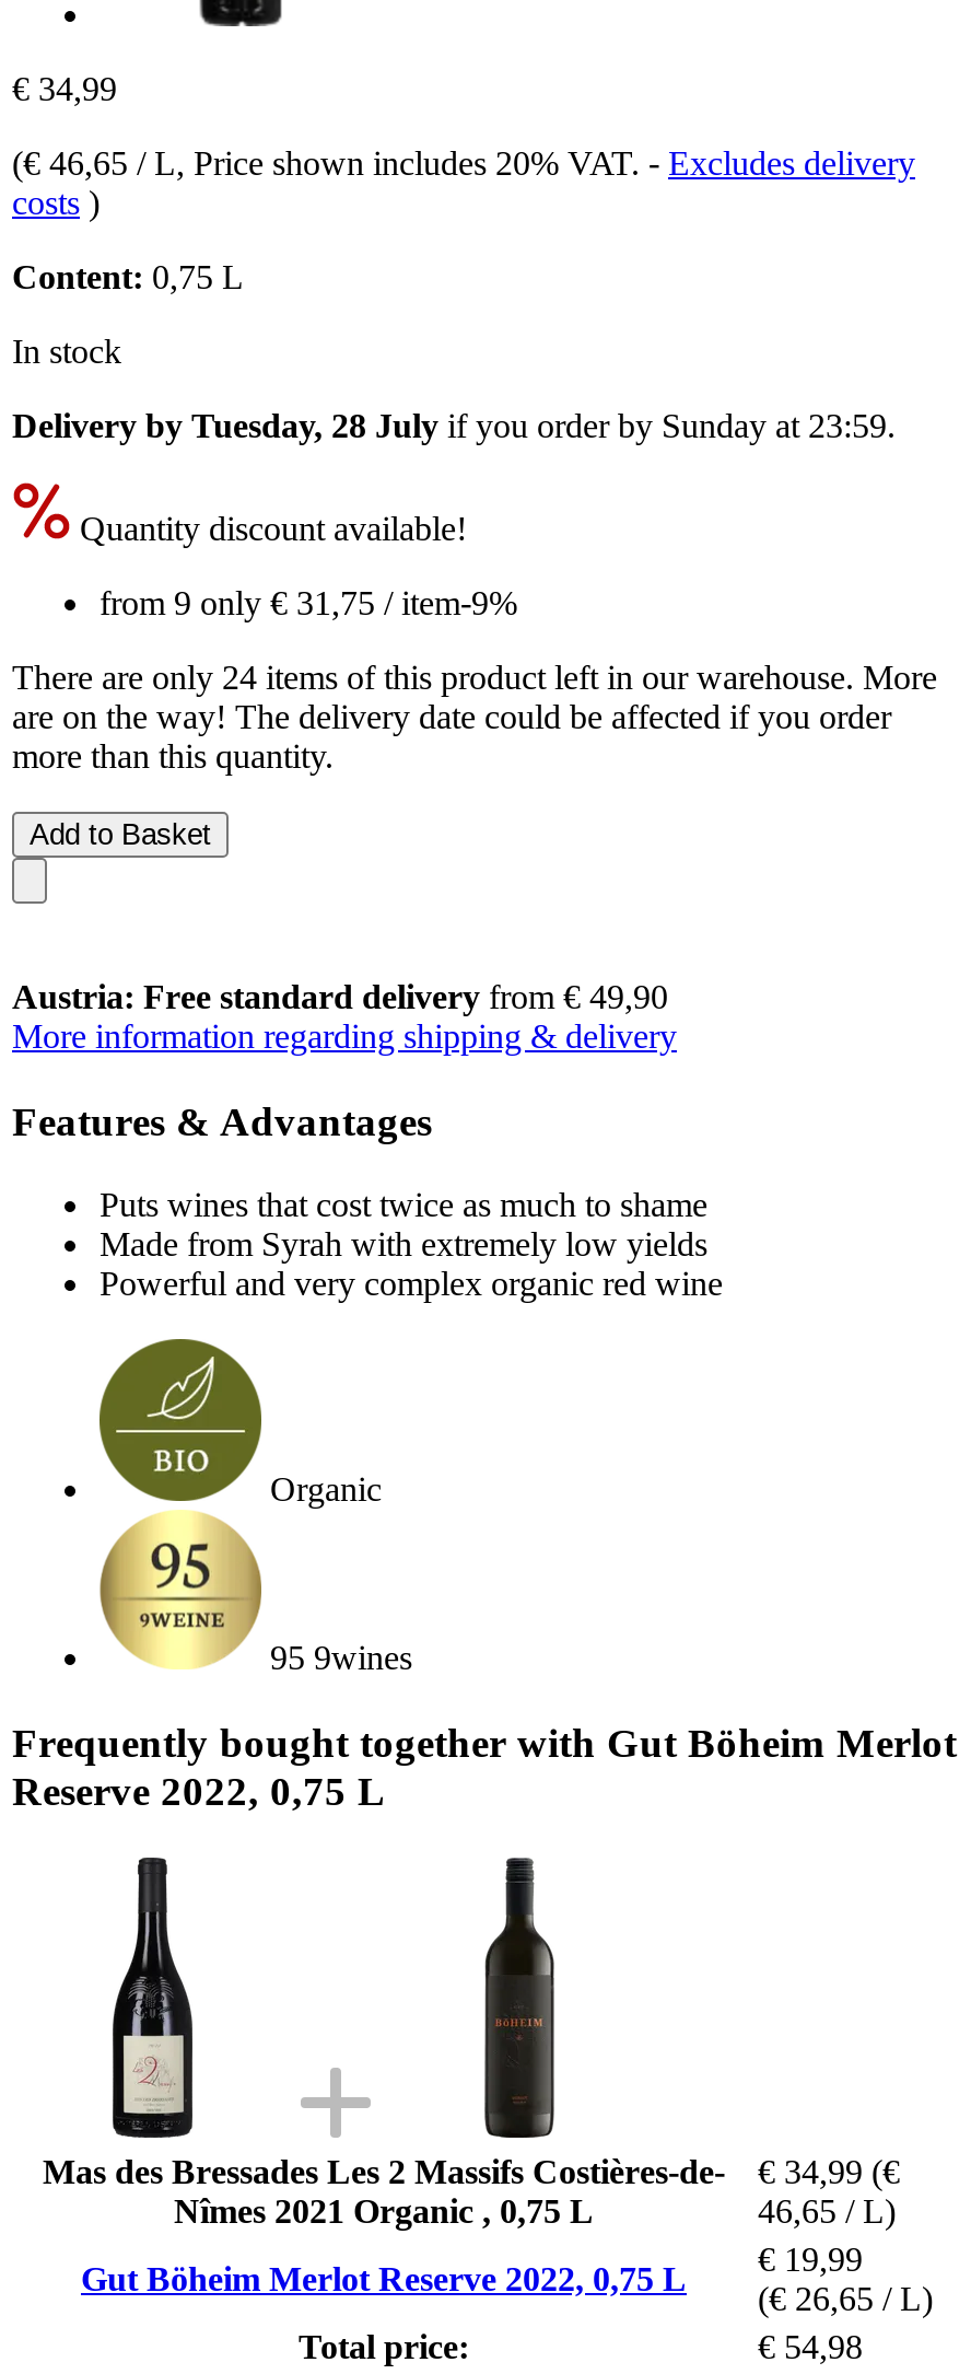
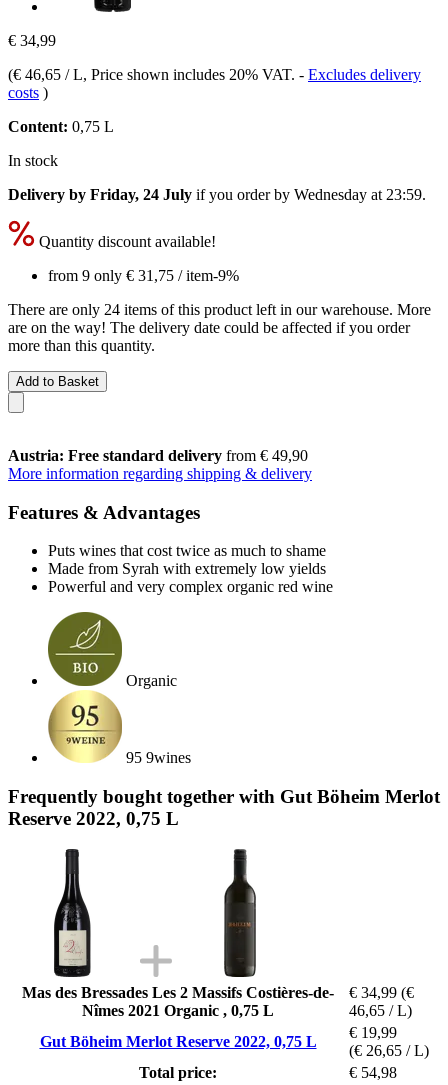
- Delivery by Tuesday, 28 July if you order by Sunday at 23:59.
+ Delivery by Friday, 24 July if you order by Wednesday at 23:59.
